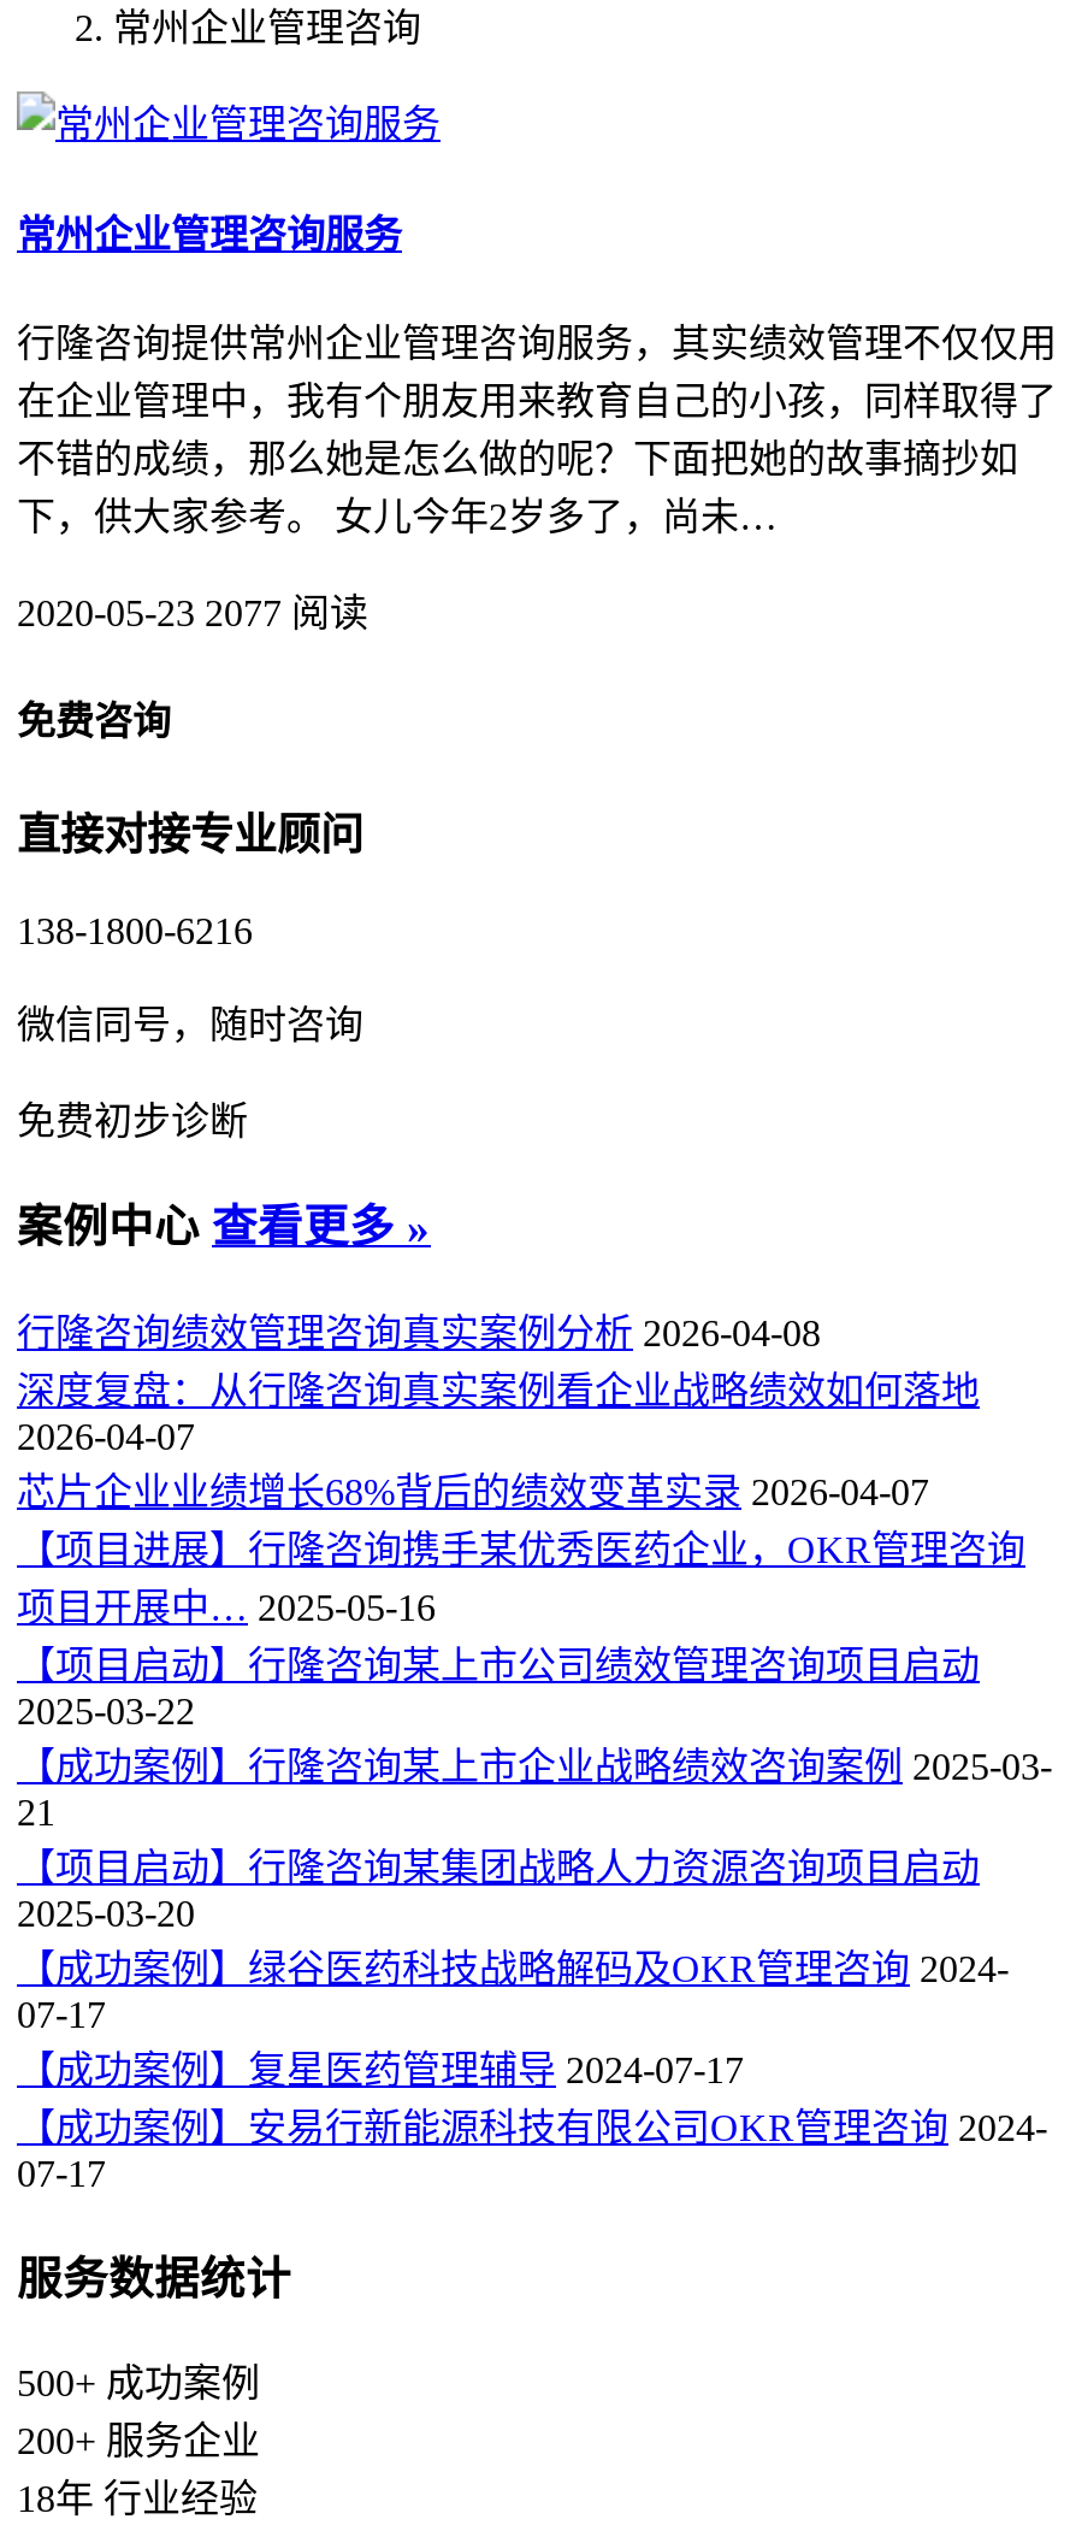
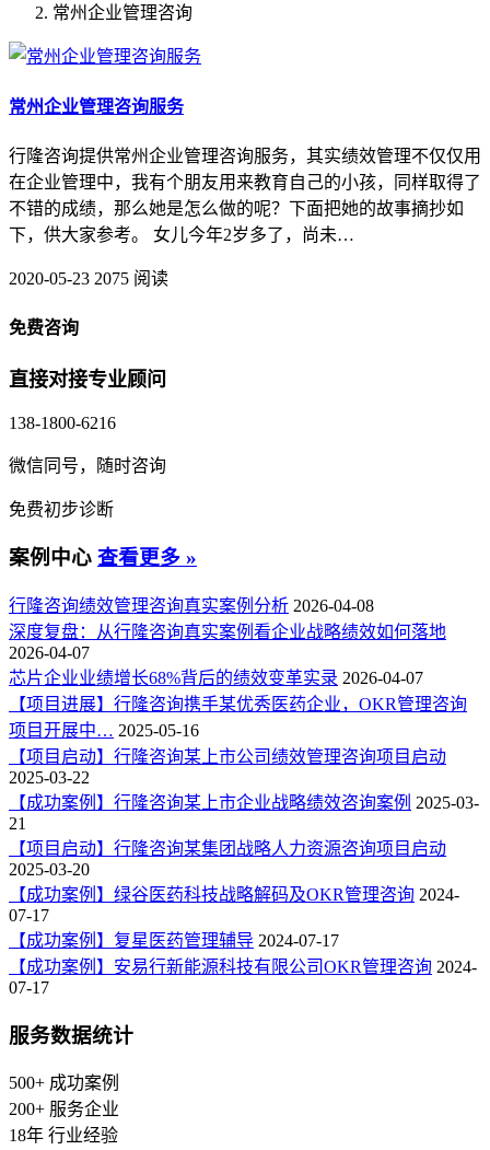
- 2020-05-23 2077 阅读
+ 2020-05-23 2075 阅读
